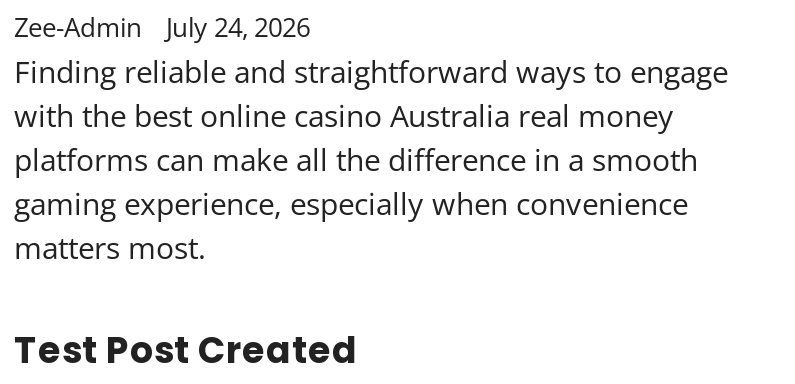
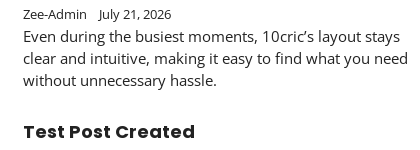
- July 24, 2026
- Finding reliable and straightforward ways to engage
- with the best online casino Australia real money
- platforms can make all the difference in a smooth
- gaming experience, especially when convenience
- matters most.
+ July 21, 2026
+ Even during the busiest moments, 10cric’s layout stays
+ clear and intuitive, making it easy to find what you need
+ without unnecessary hassle.
